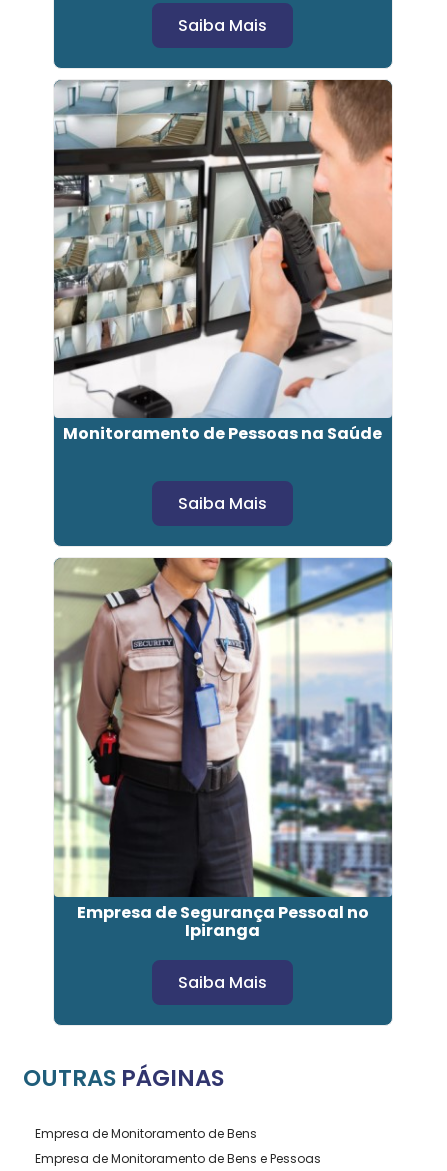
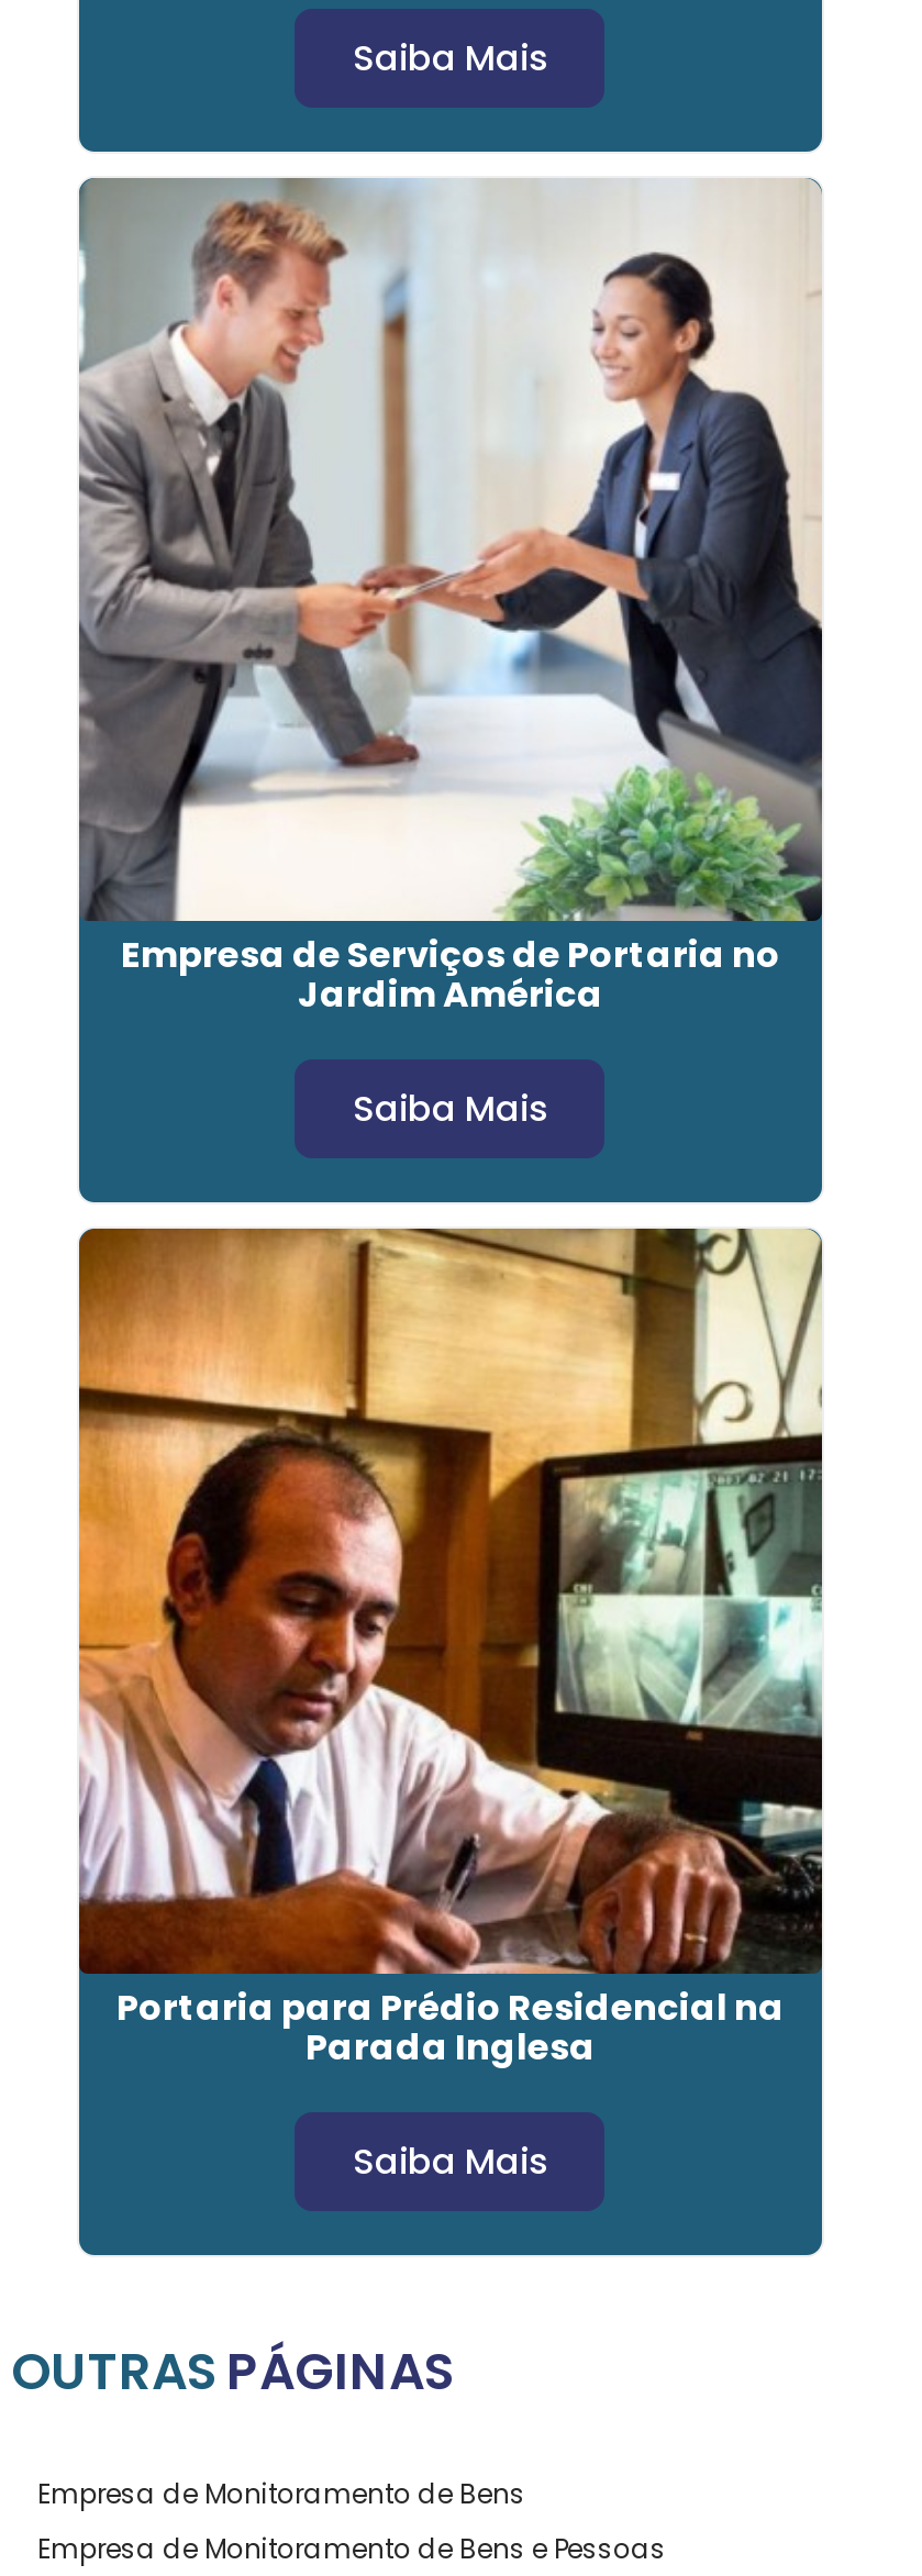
- [image]
- Monitoramento de Pessoas na Saúde
+ [image]
+ Empresa de Serviços de Portaria no
+ Jardim América

- [image]
- Empresa de Segurança Pessoal no
- Ipiranga
+ [image]
+ Portaria para Prédio Residencial na
+ Parada Inglesa
